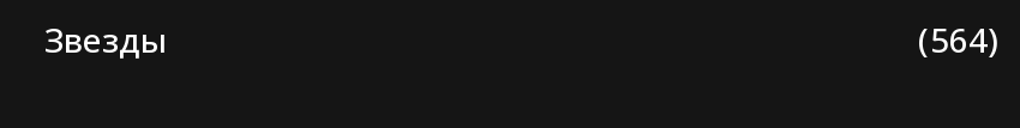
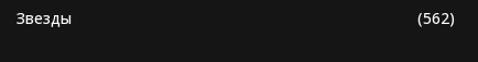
- (564)
+ (562)
